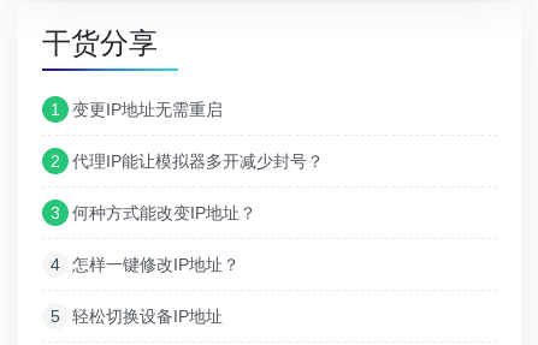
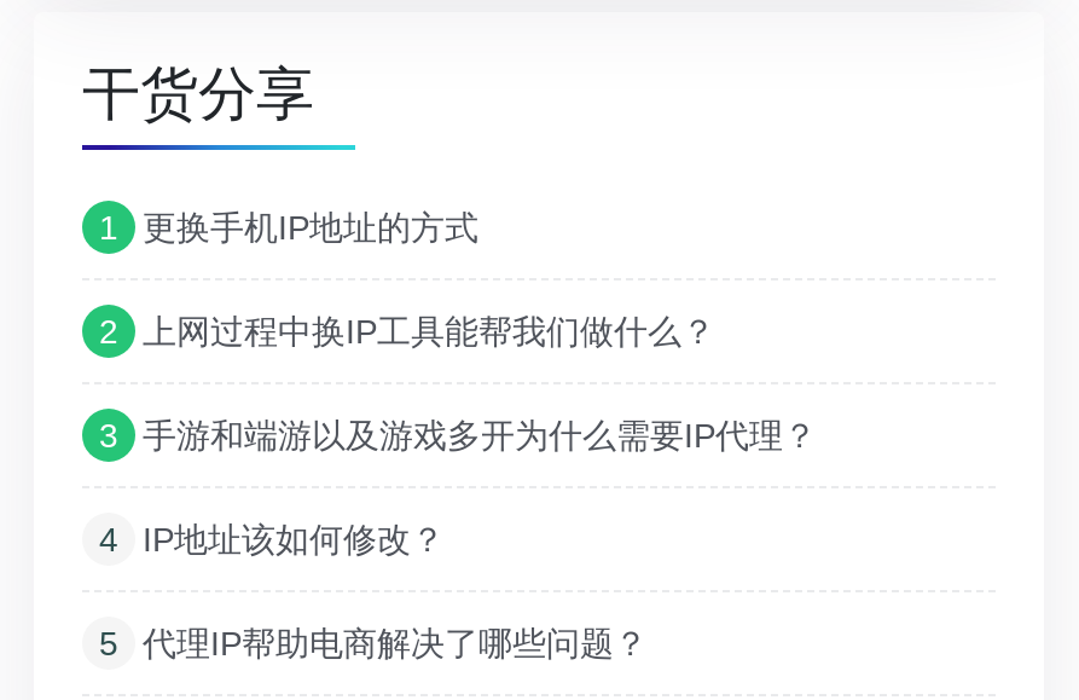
- 变更IP地址无需重启
+ 更换手机IP地址的方式

- 代理IP能让模拟器多开减少封号？
+ 上网过程中换IP工具能帮我们做什么？

- 何种方式能改变IP地址？
+ 手游和端游以及游戏多开为什么需要IP代理？

- 怎样一键修改IP地址？
+ IP地址该如何修改？

- 轻松切换设备IP地址
+ 代理IP帮助电商解决了哪些问题？
